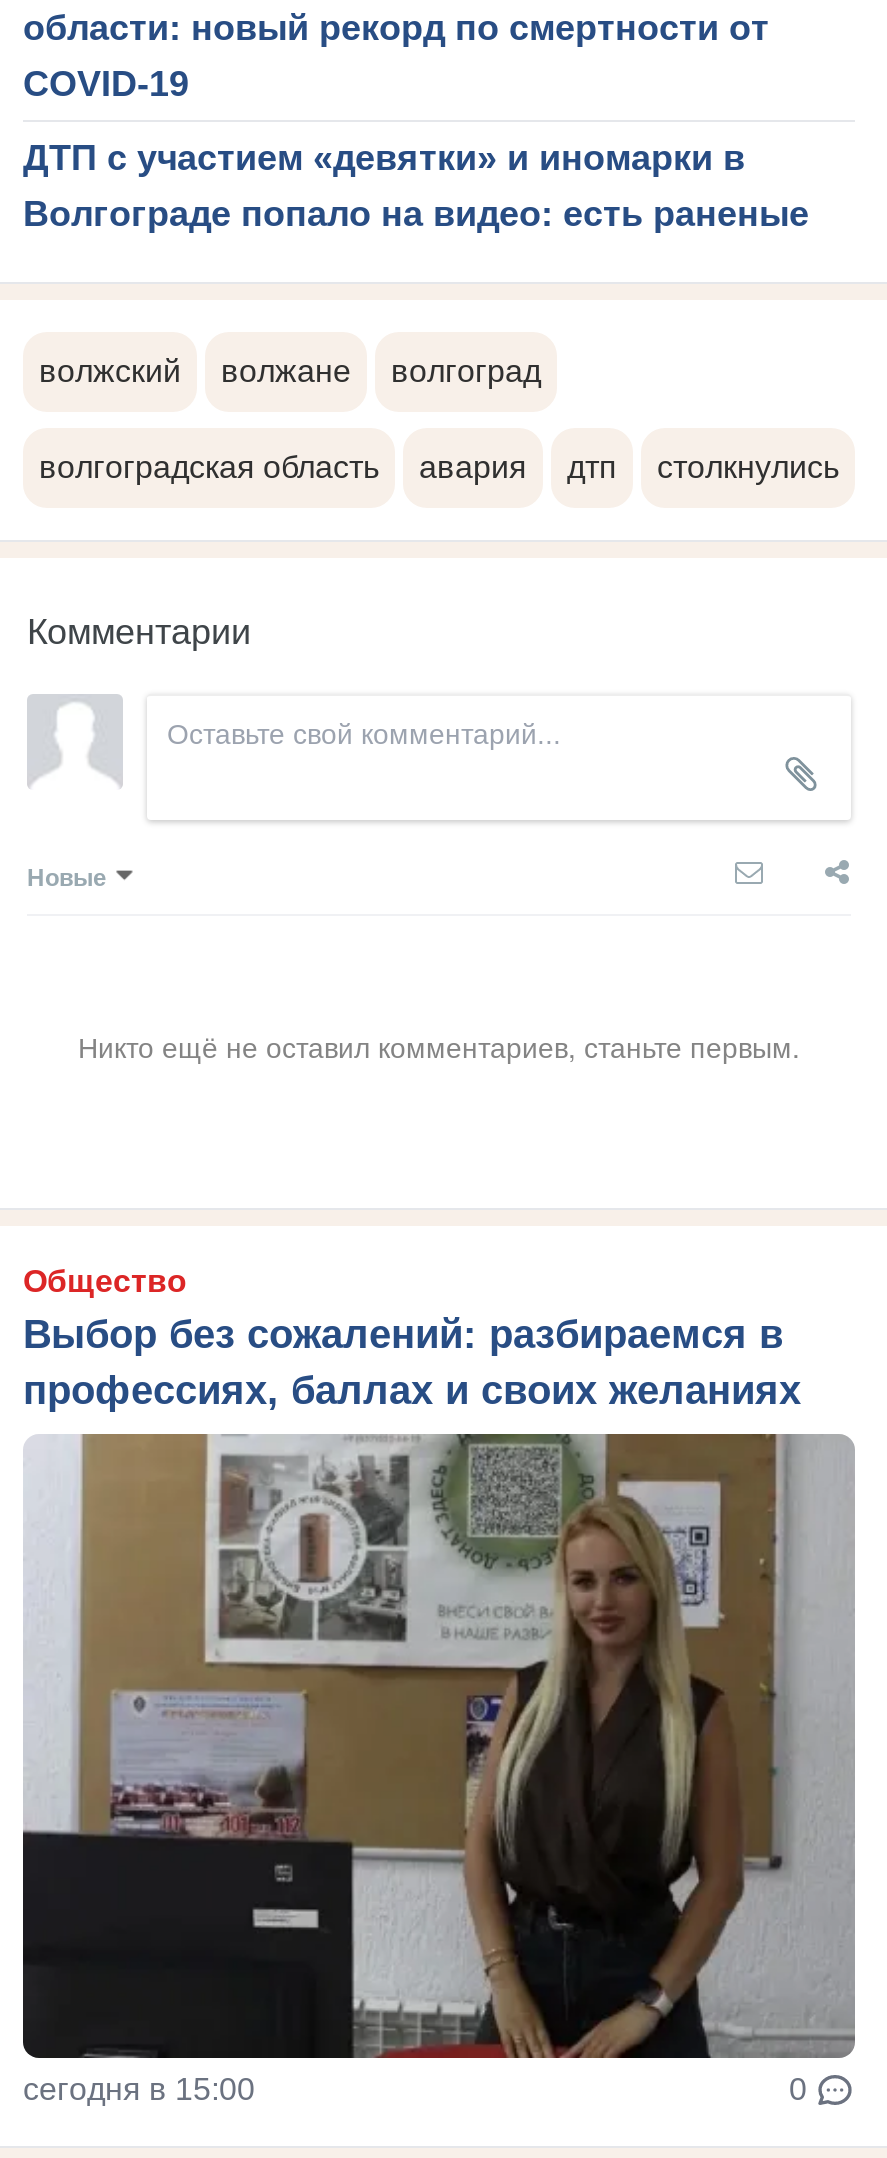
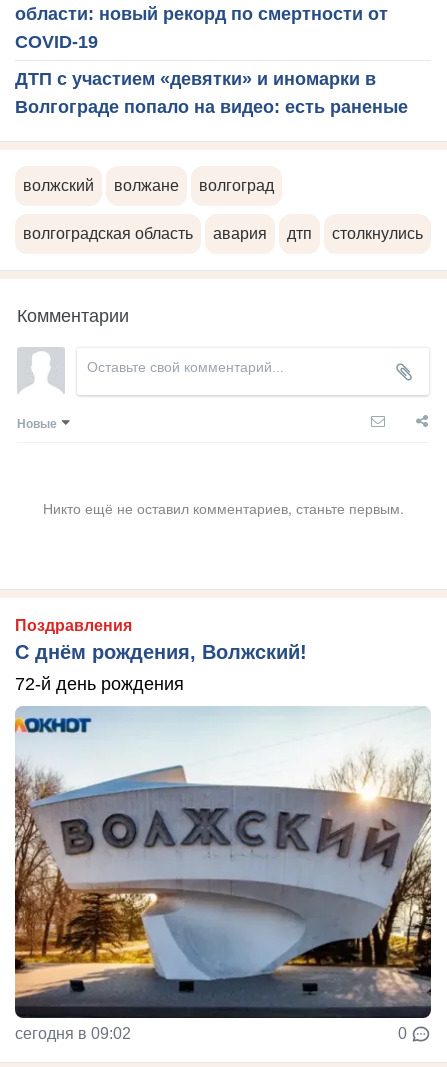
- Общество
- Выбор без сожалений: разбираемся в
- профессиях, баллах и своих желаниях
+ Поздравления
+ С днём рождения, Волжский!
+ 72-й день рождения

- [image]
- сегодня в 15:00
+ [image]
+ сегодня в 09:02
